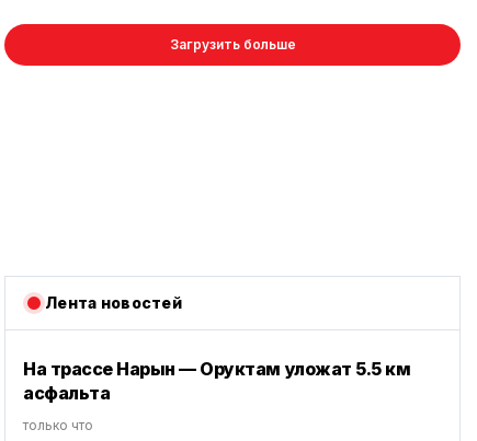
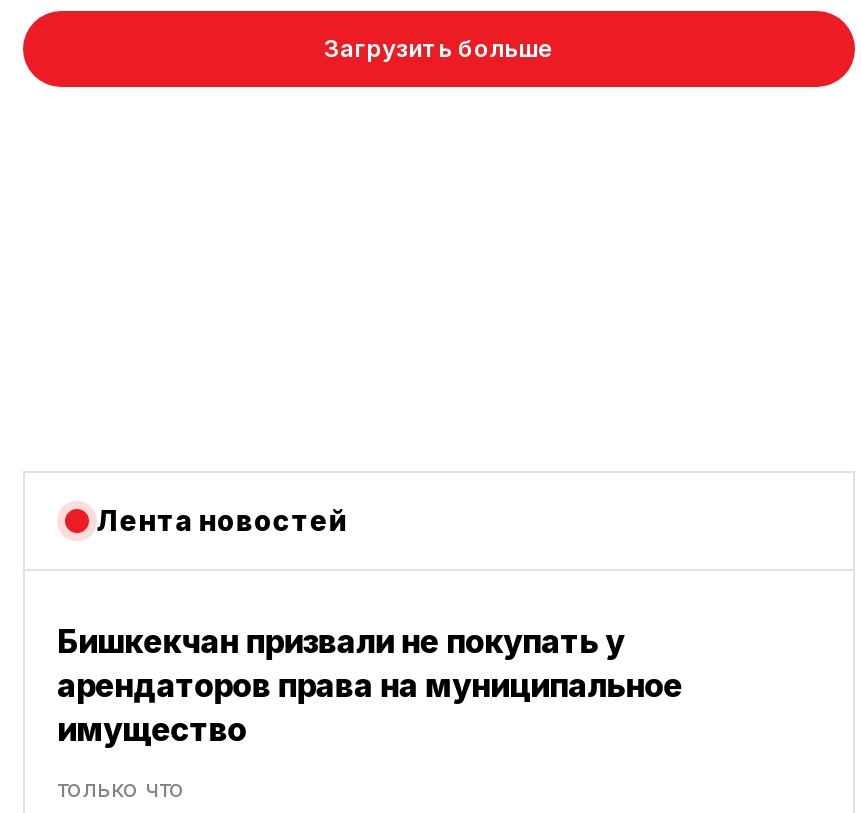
- На трассе Нарын — Оруктам уложат 5.5 км
- асфальта
+ Бишкекчан призвали не покупать у
+ арендаторов права на муниципальное
+ имущество
